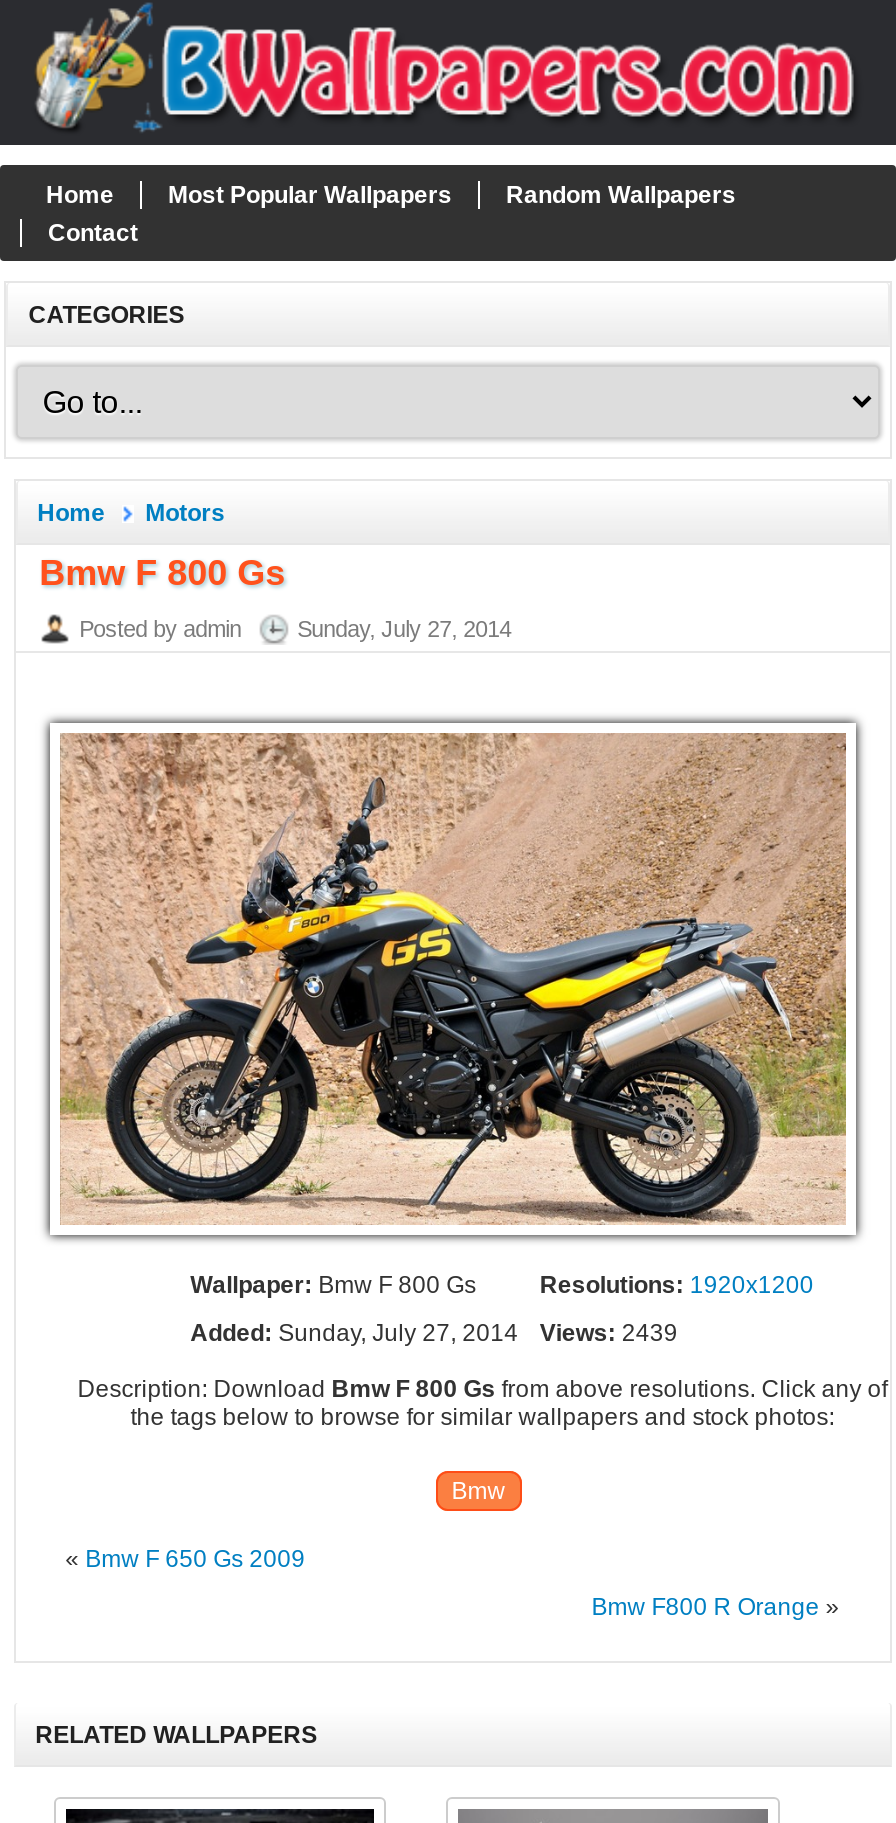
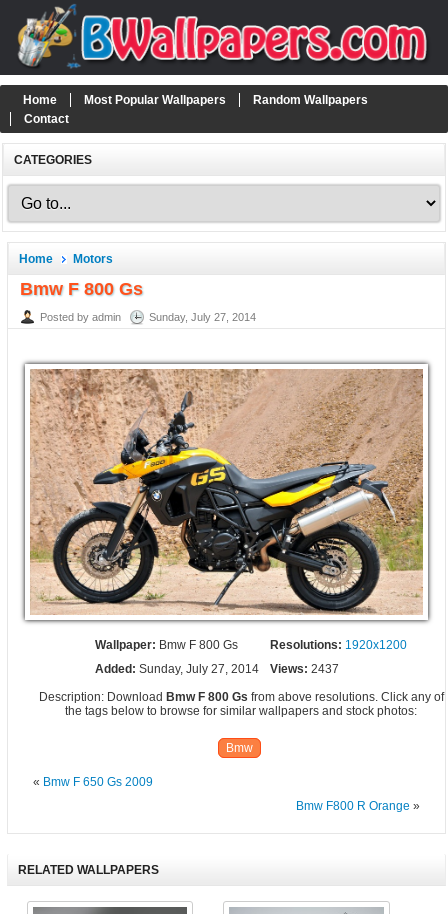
- Added: Sunday, July 27, 2014 Views: 2439
+ Added: Sunday, July 27, 2014 Views: 2437
